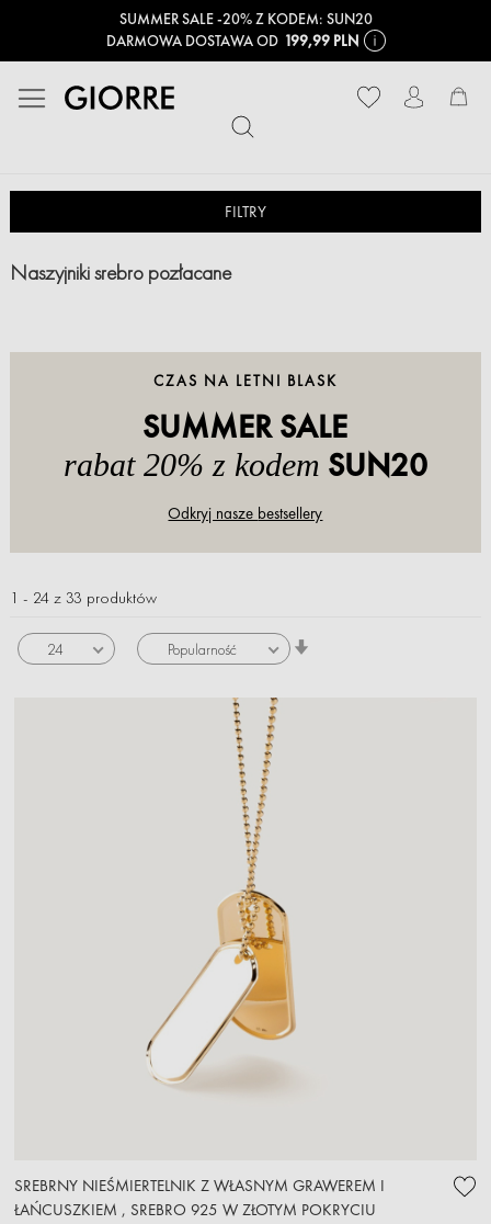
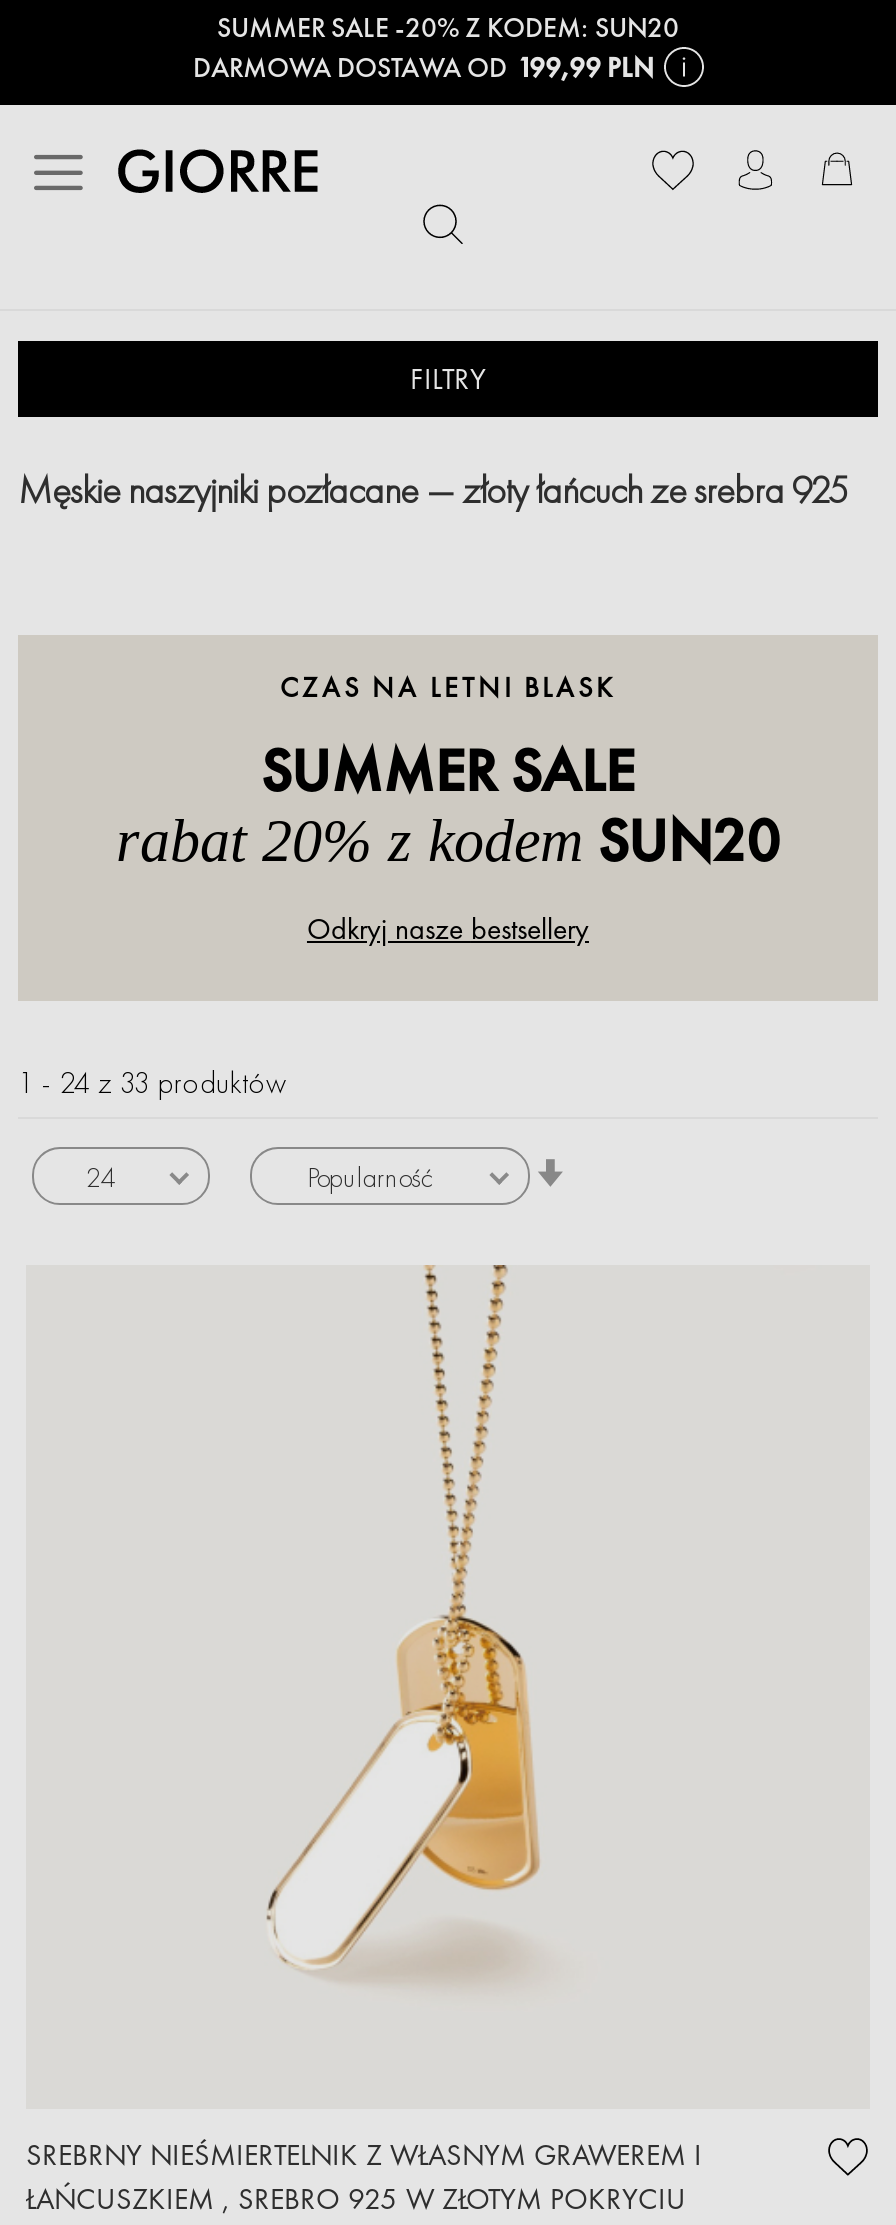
- Naszyjniki srebro pozłacane
+ Męskie naszyjniki pozłacane — złoty łańcuch ze srebra 925
